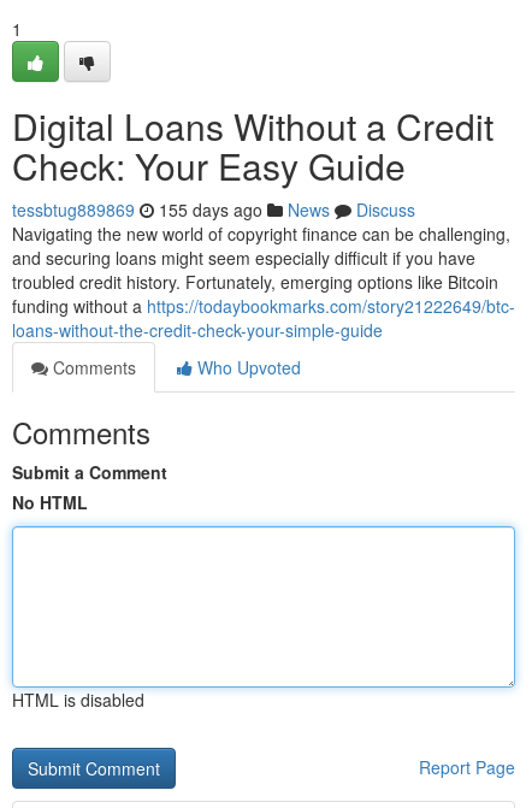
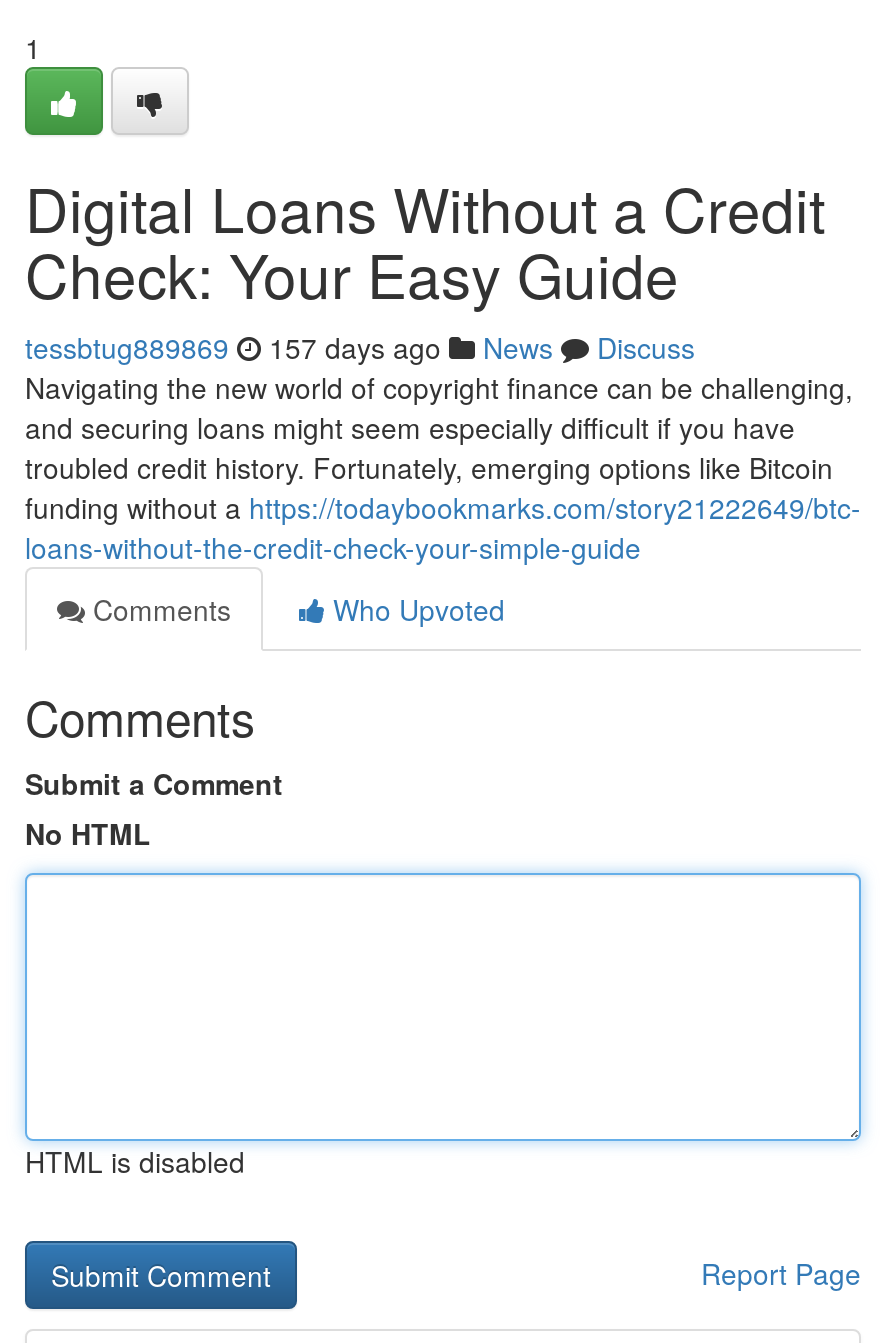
- tessbtug889869 155 days ago News Discuss
+ tessbtug889869 157 days ago News Discuss
